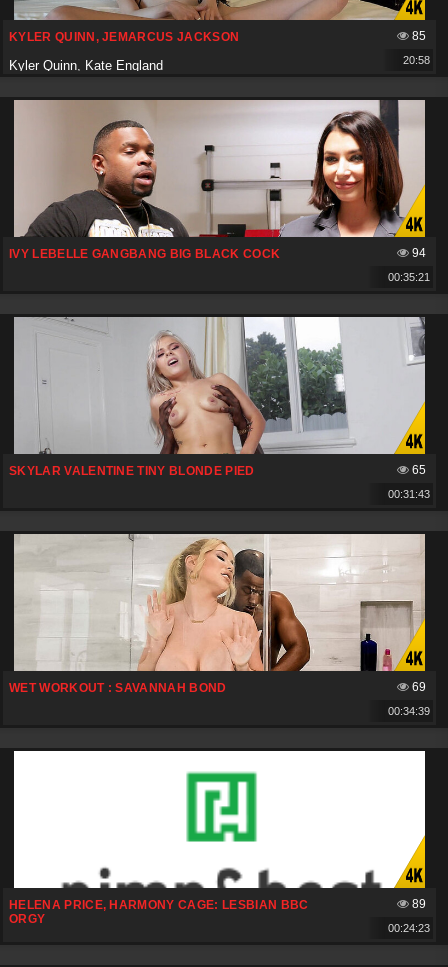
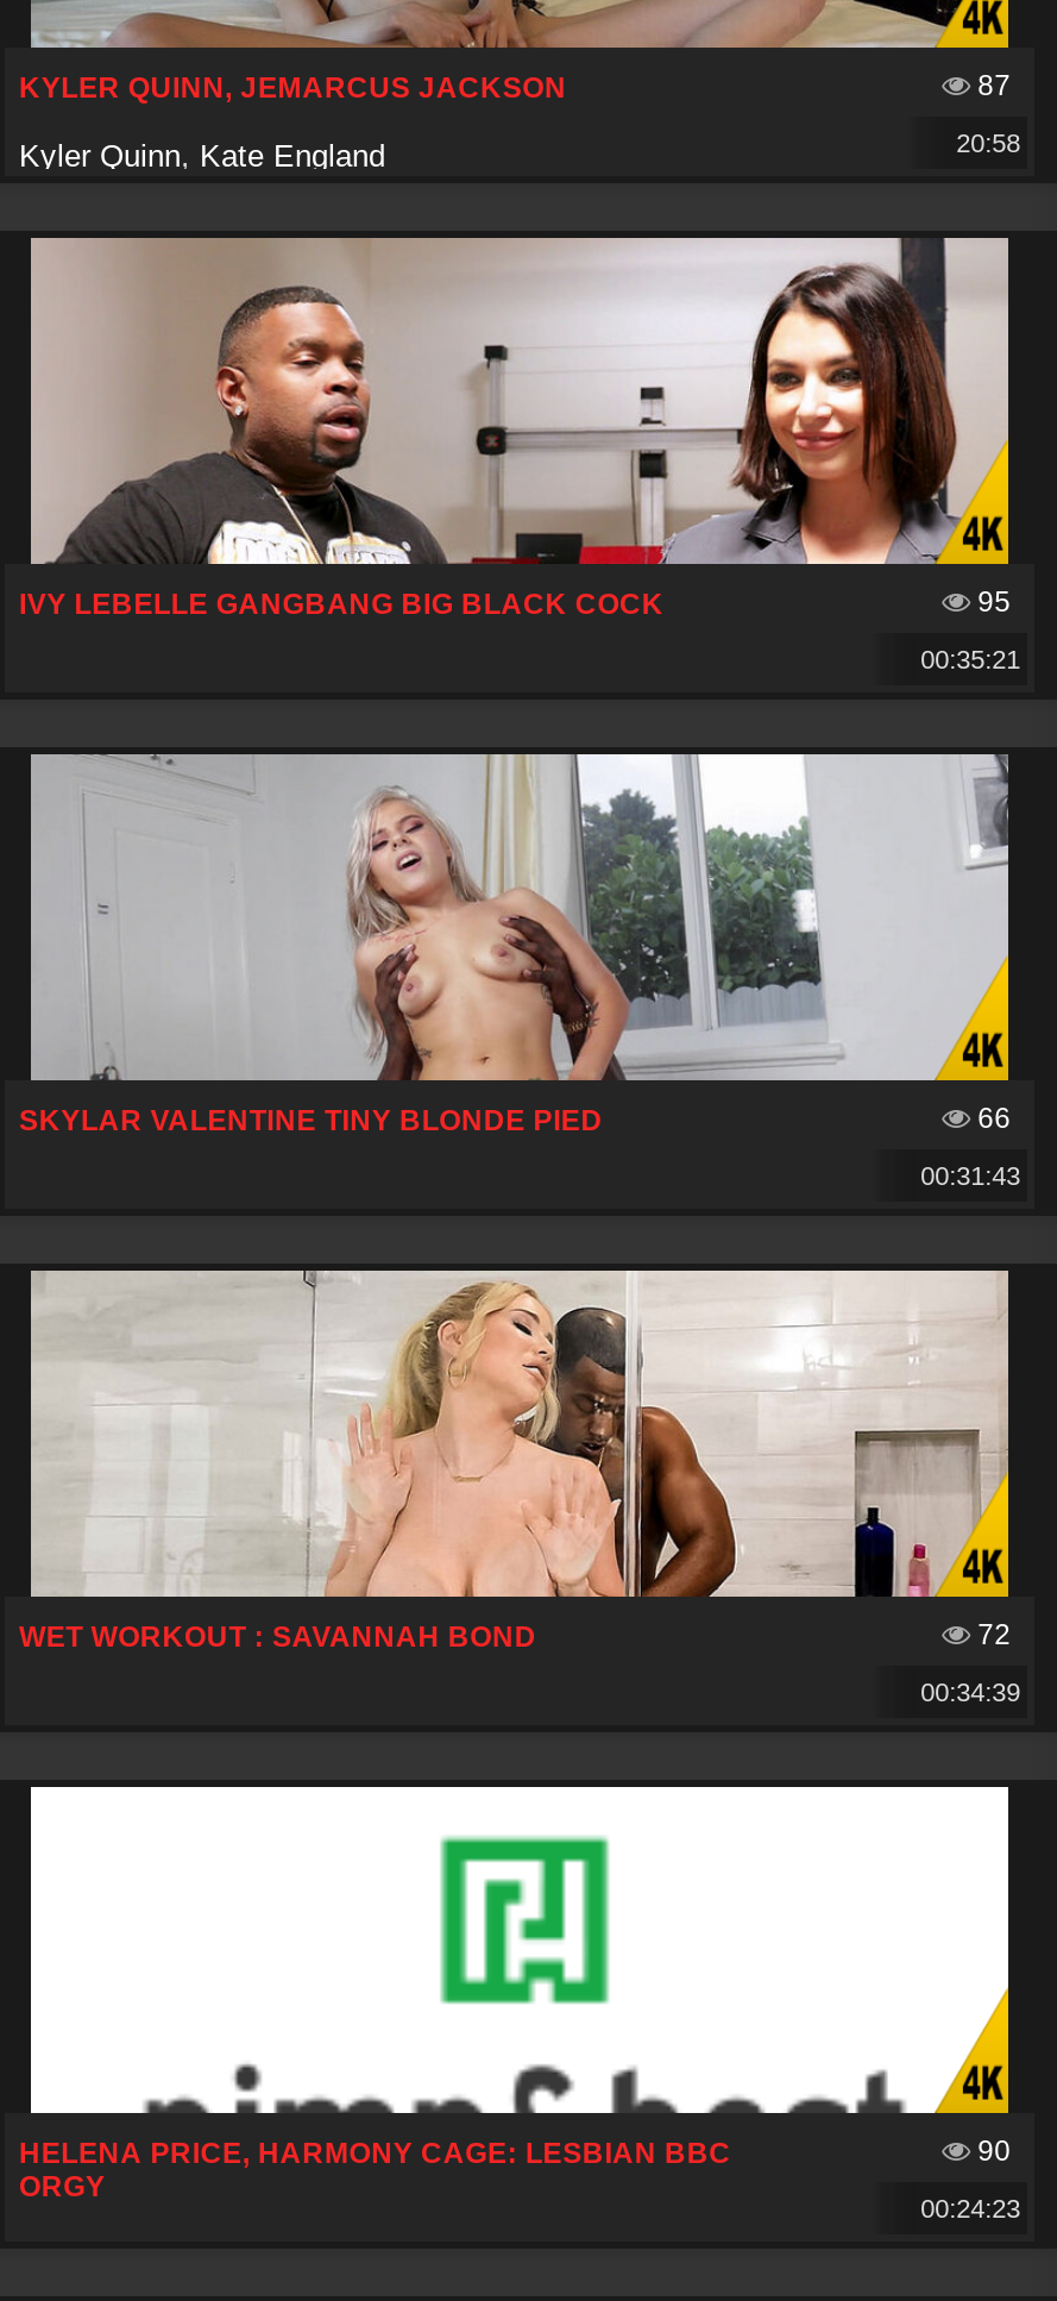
- 85
+ 87

- 94
+ 95

- 65
+ 66

- 69
+ 72

- 89
+ 90
